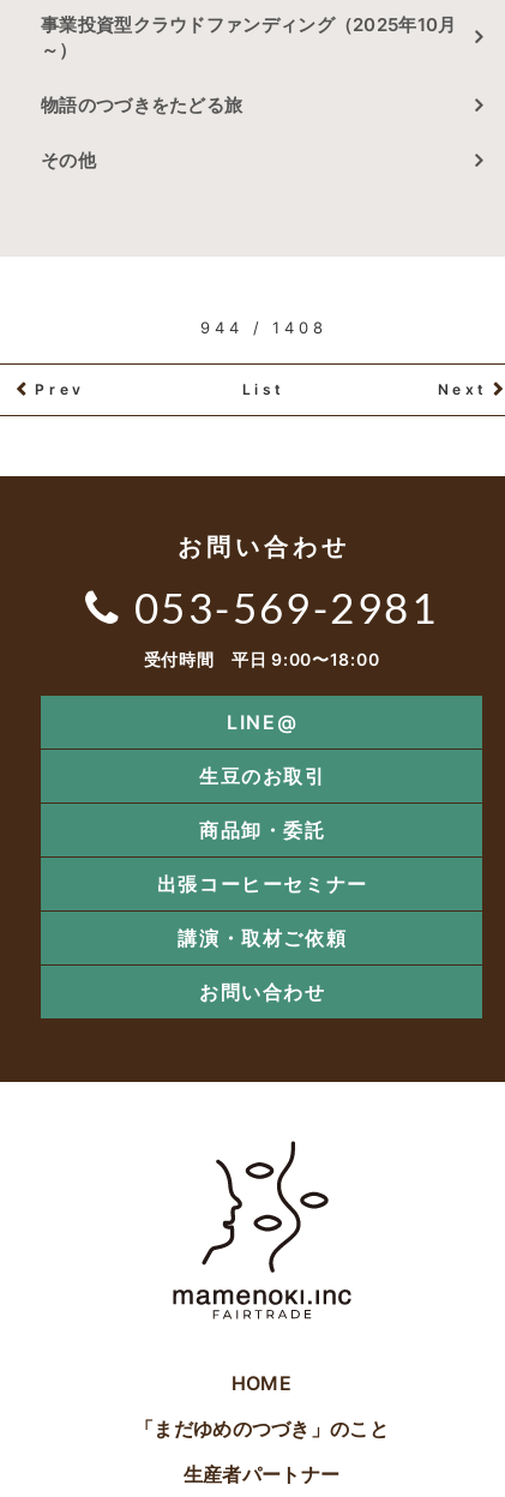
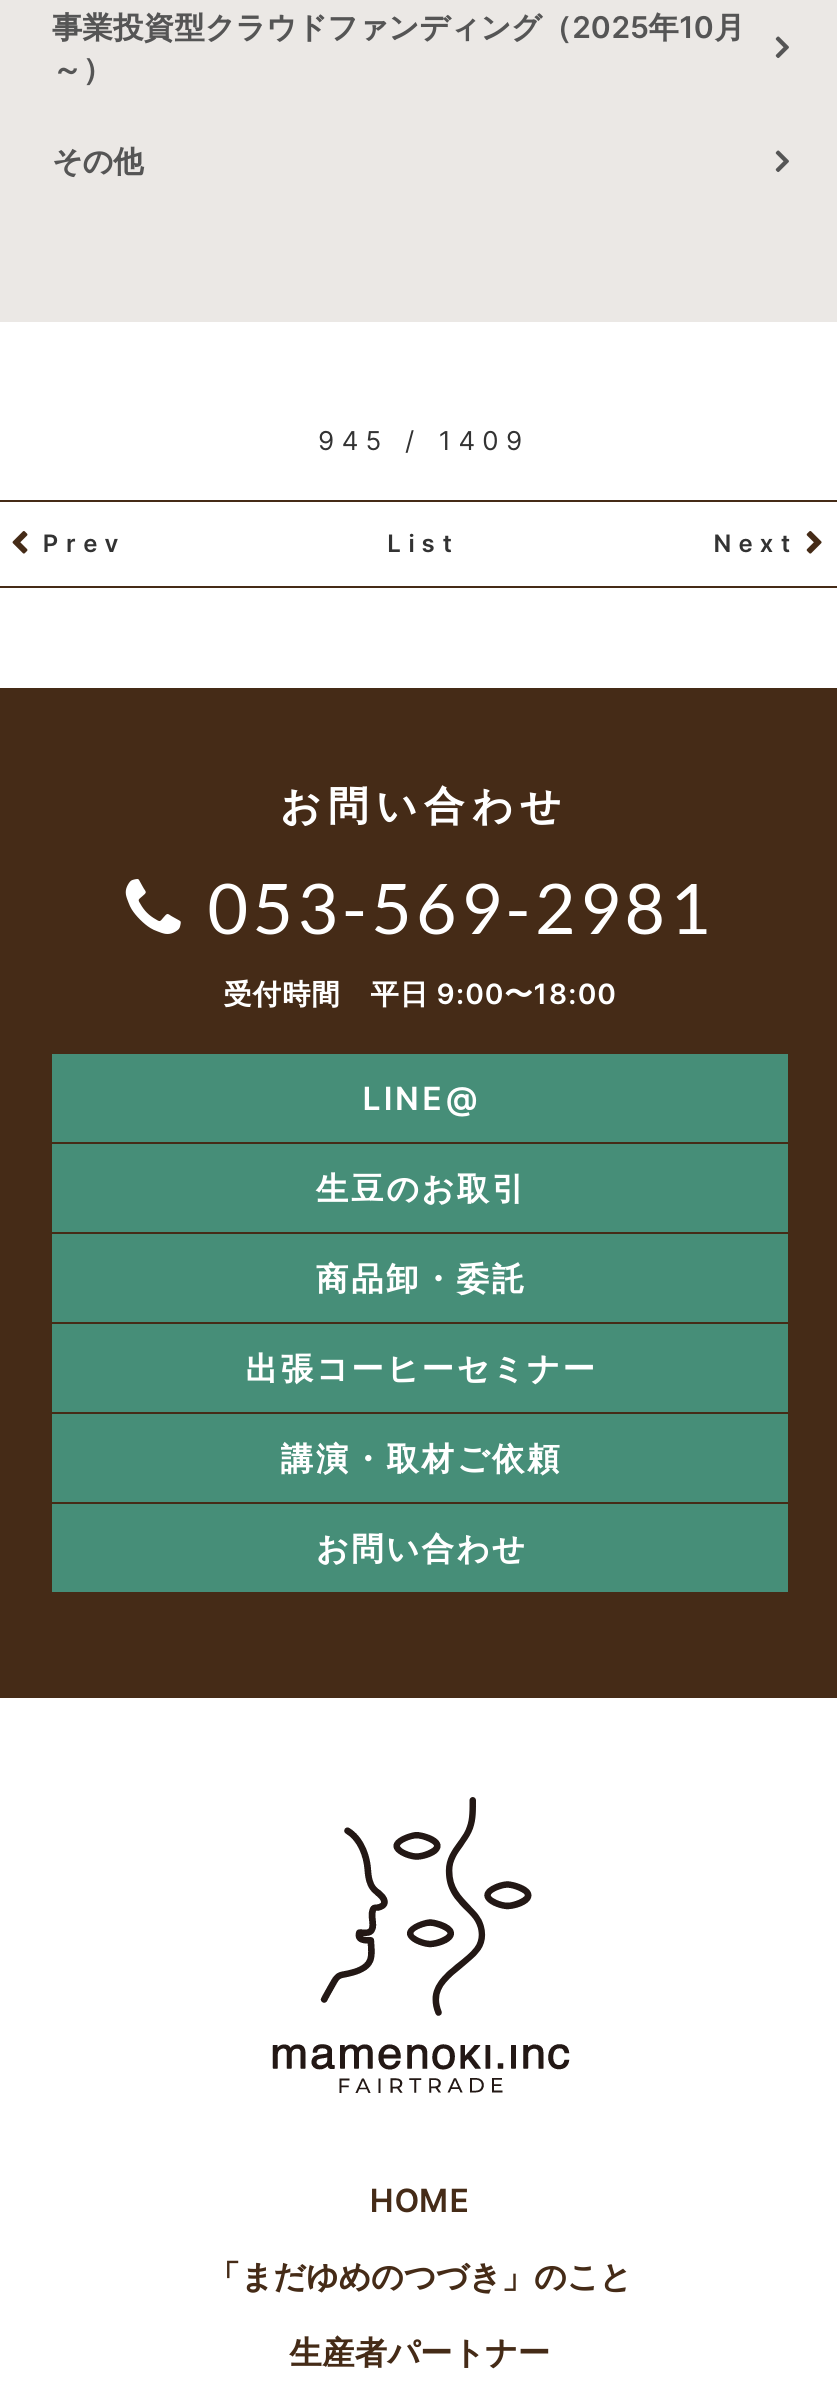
- 物語のつづきをたどる旅

- 944 / 1408
+ 945 / 1409
